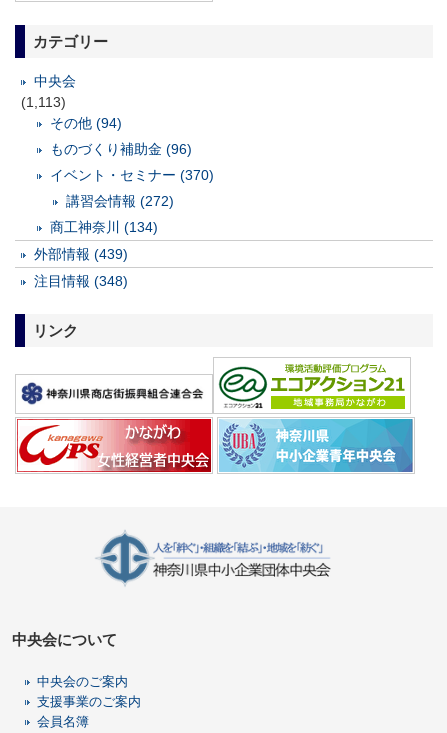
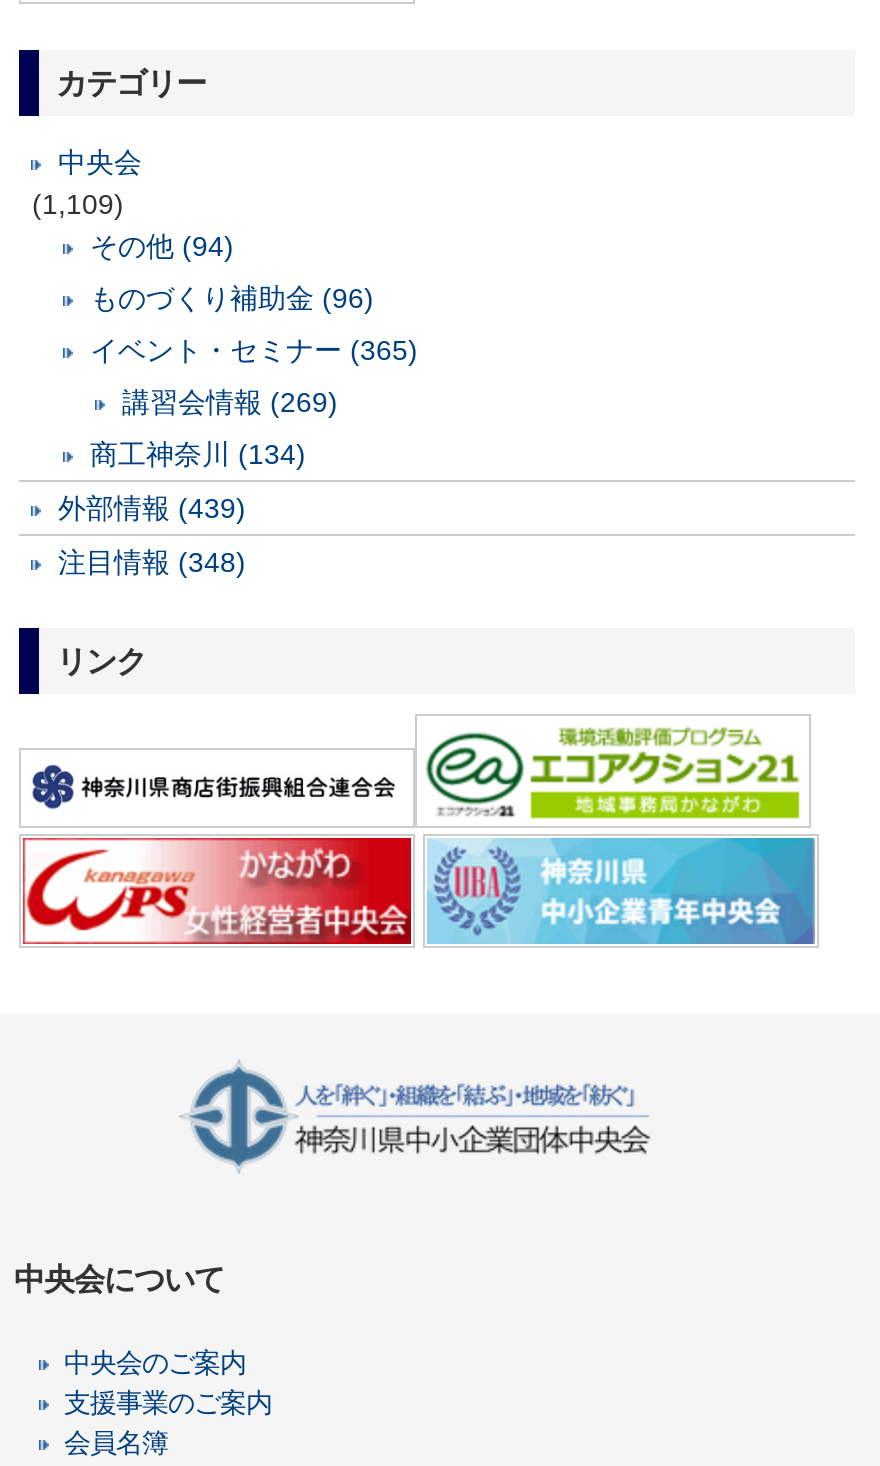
- (1,113)
+ (1,109)

- イベント・セミナー (370)
+ イベント・セミナー (365)

- 講習会情報 (272)
+ 講習会情報 (269)
